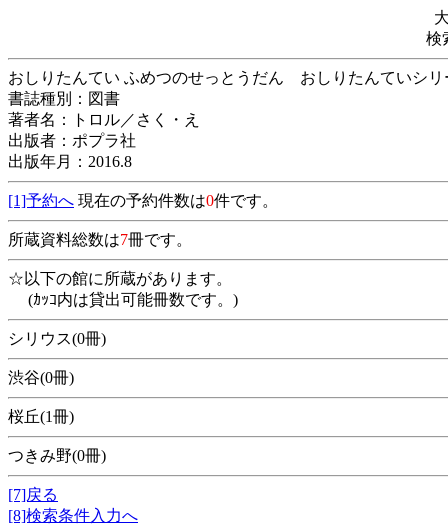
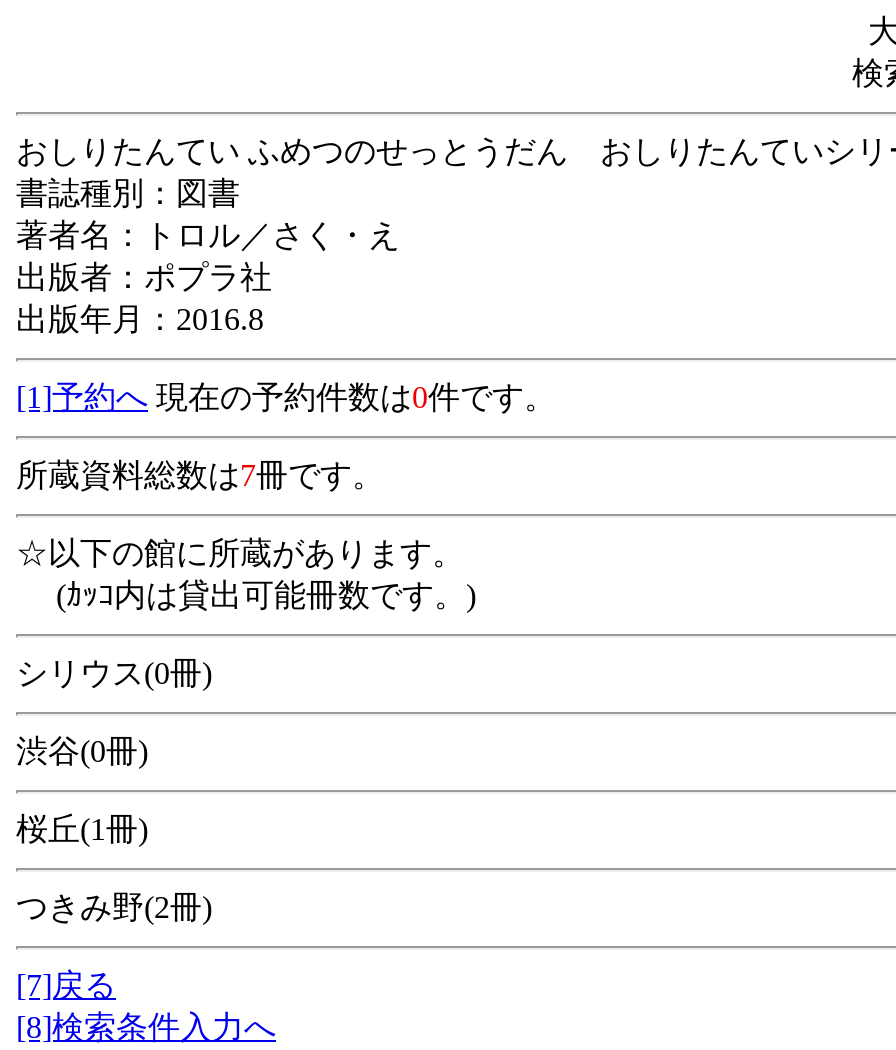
- つきみ野(0冊)
+ つきみ野(2冊)
